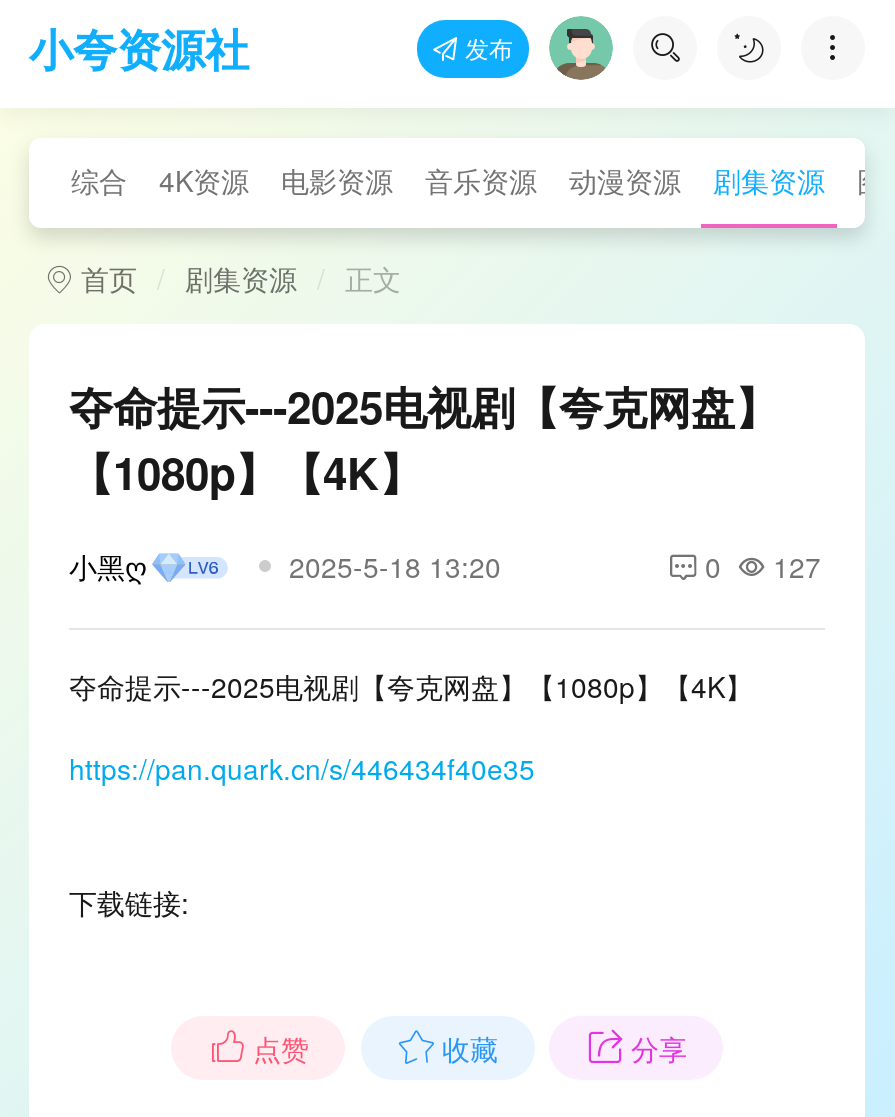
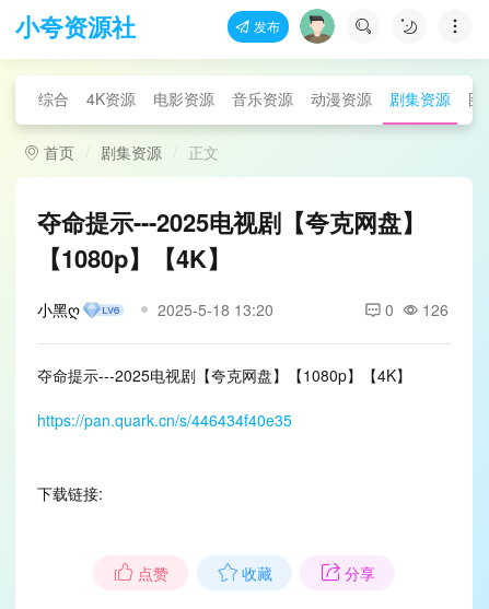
- 127
+ 126
